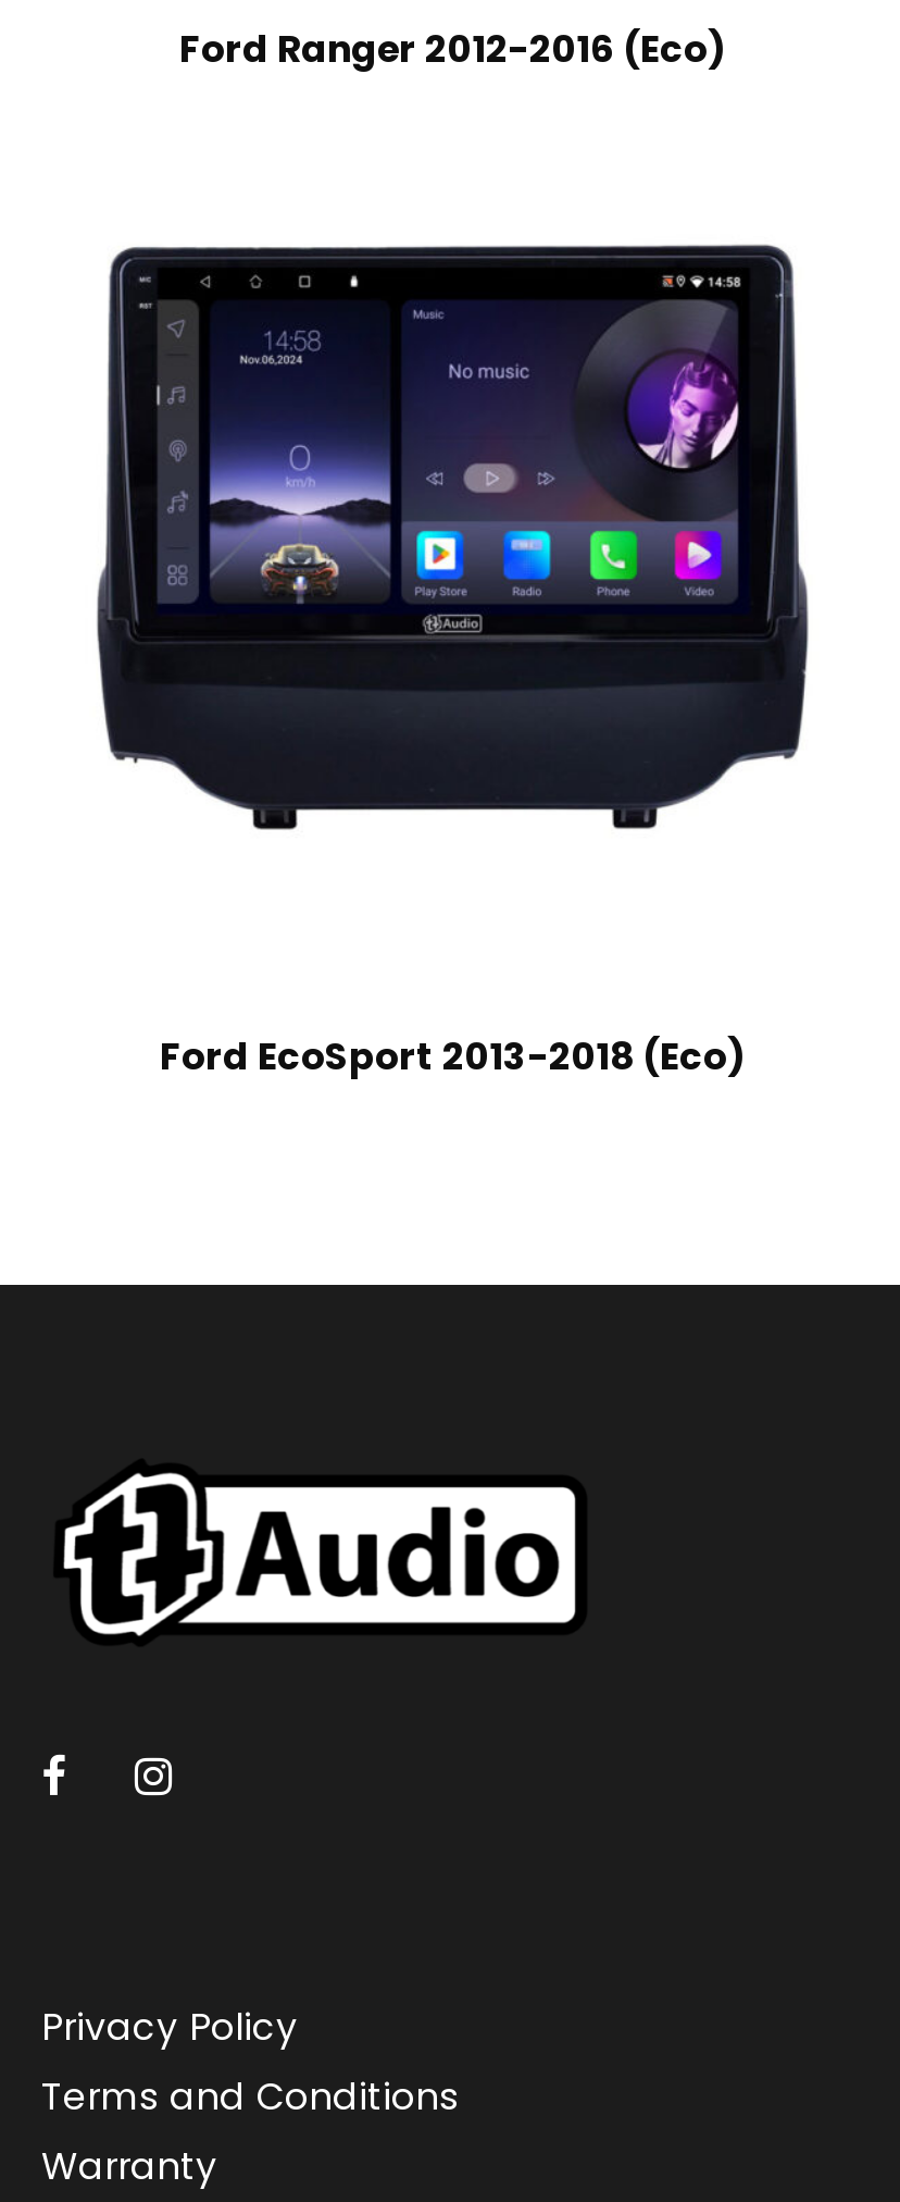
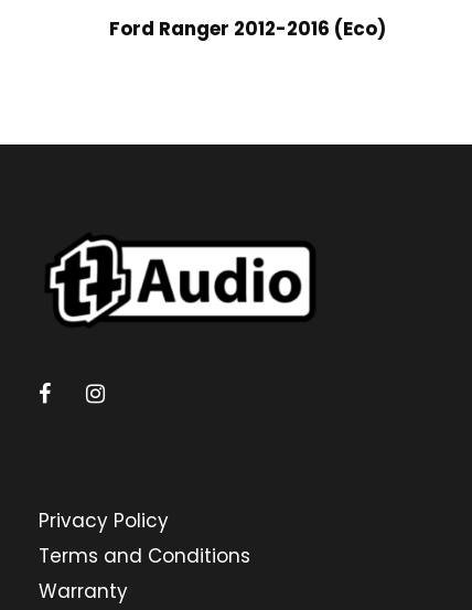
- [image]

- Ford EcoSport 2013-2018 (Eco)
